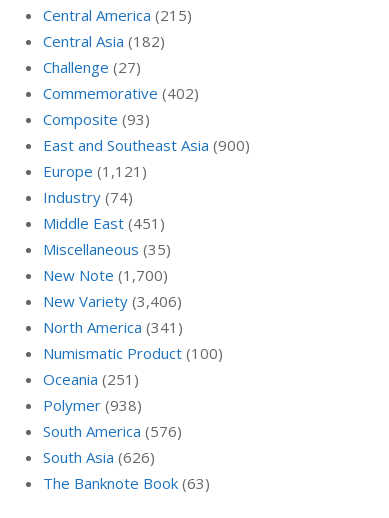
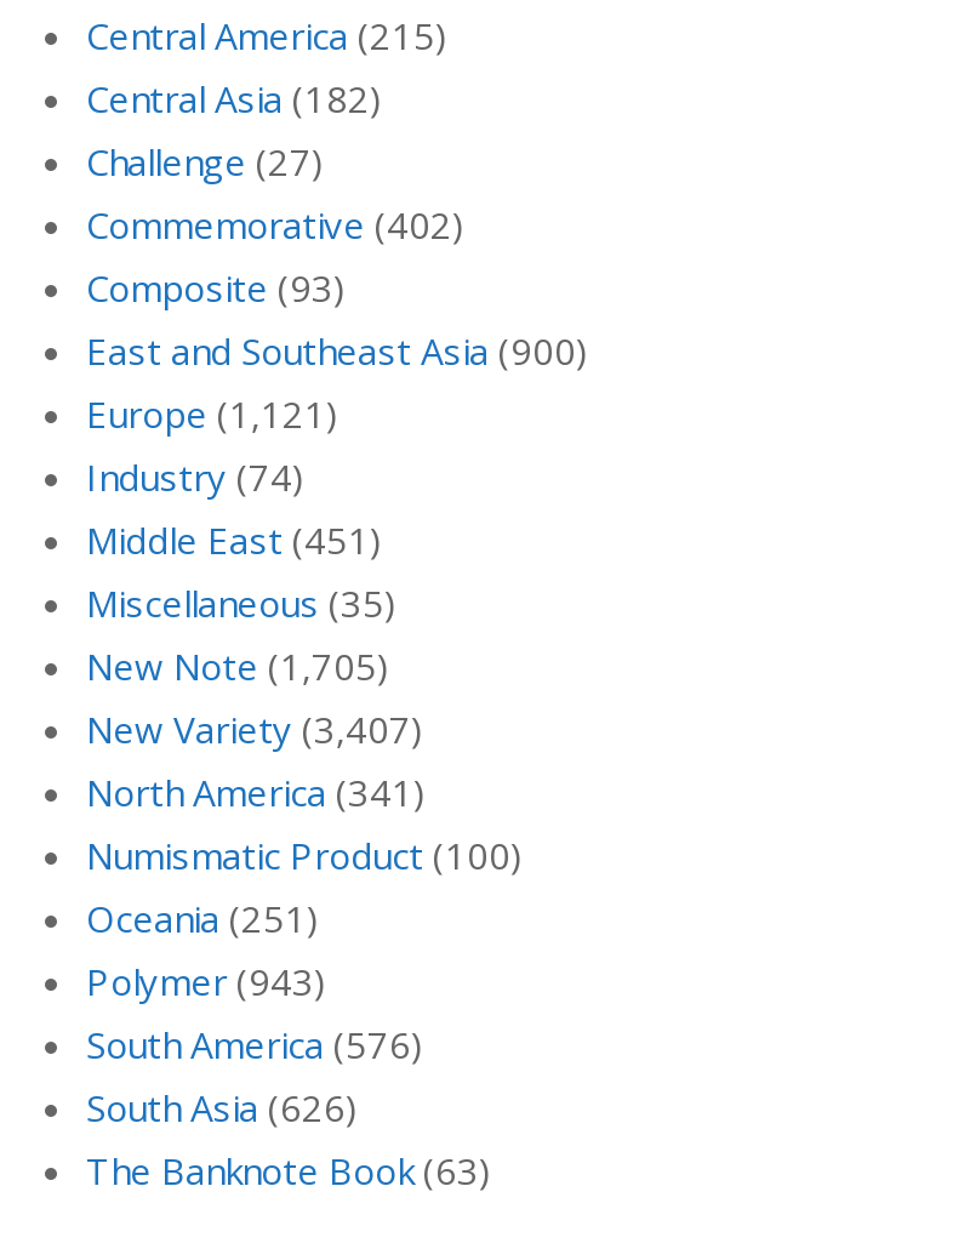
- New Note (1,700)
+ New Note (1,705)

- New Variety (3,406)
+ New Variety (3,407)

- Polymer (938)
+ Polymer (943)
